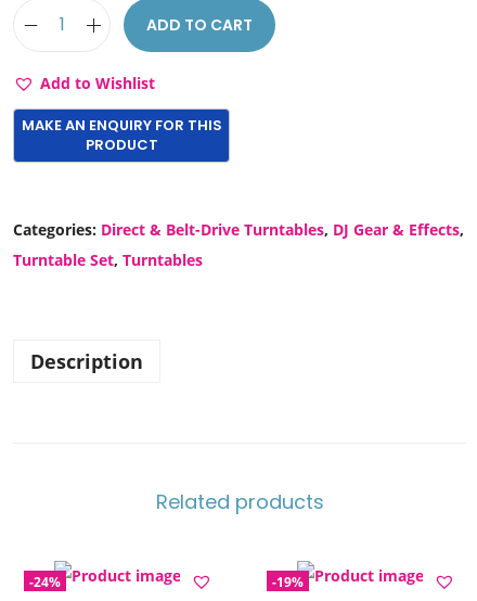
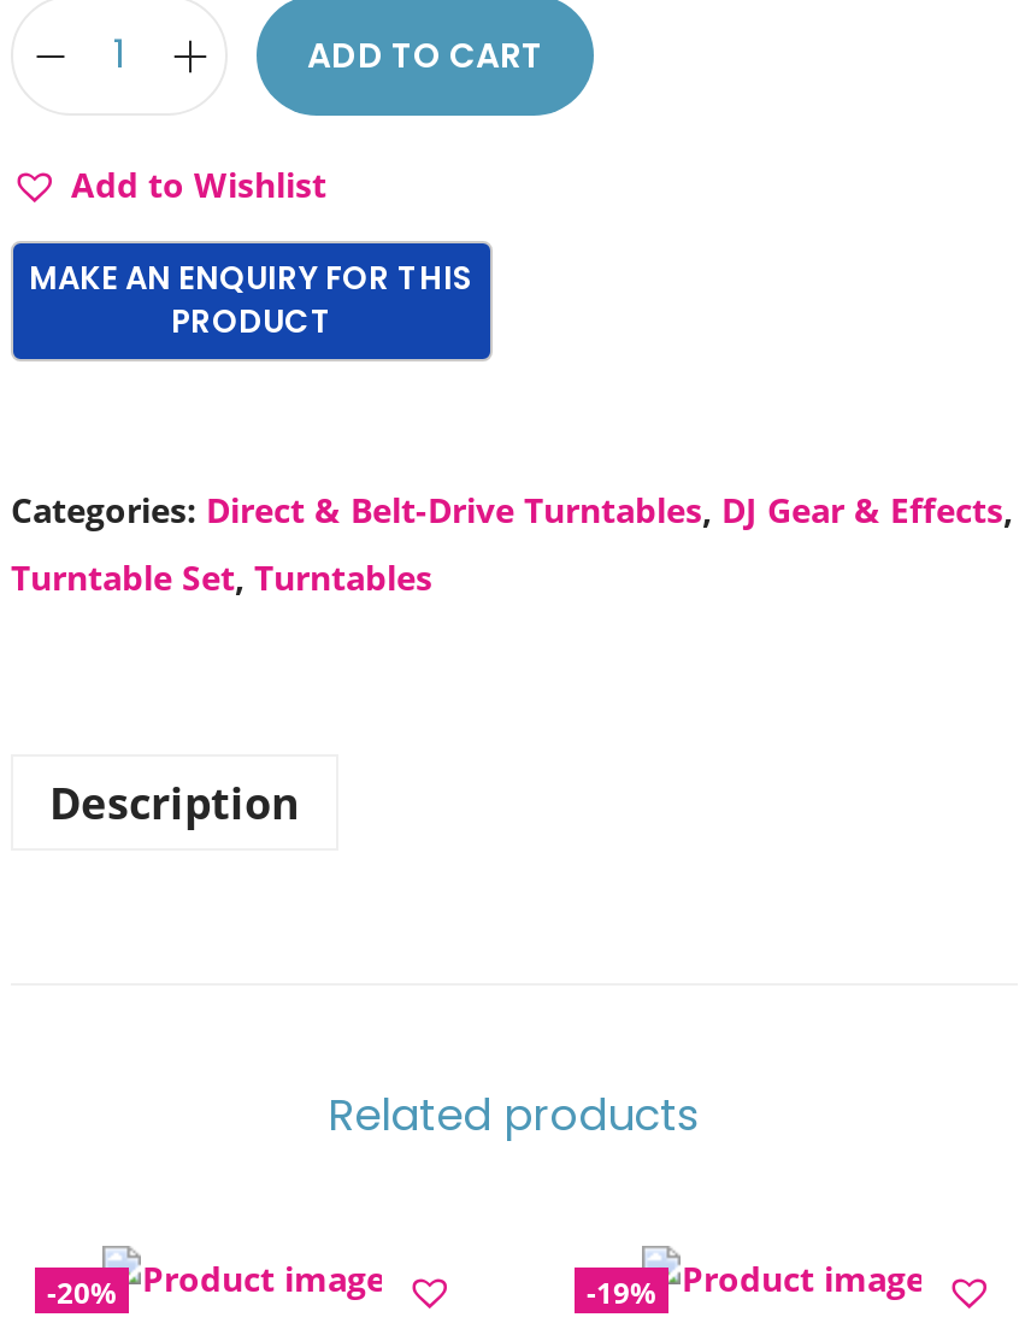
- -24%
+ -20%
